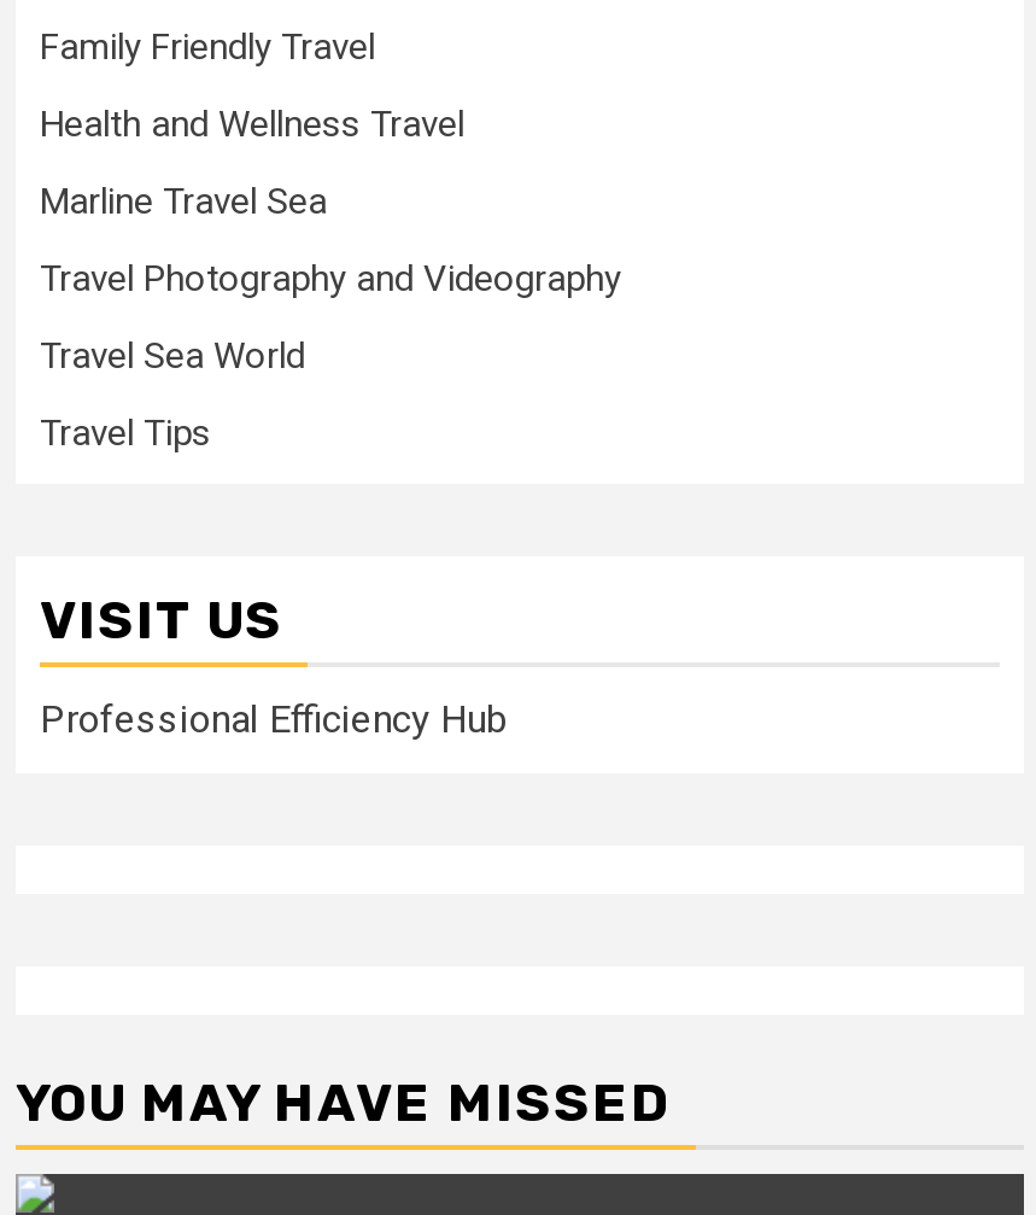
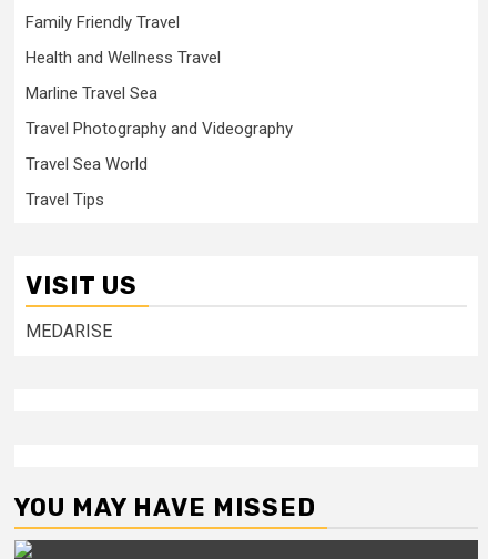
- Professional Efficiency Hub
+ MEDARISE
